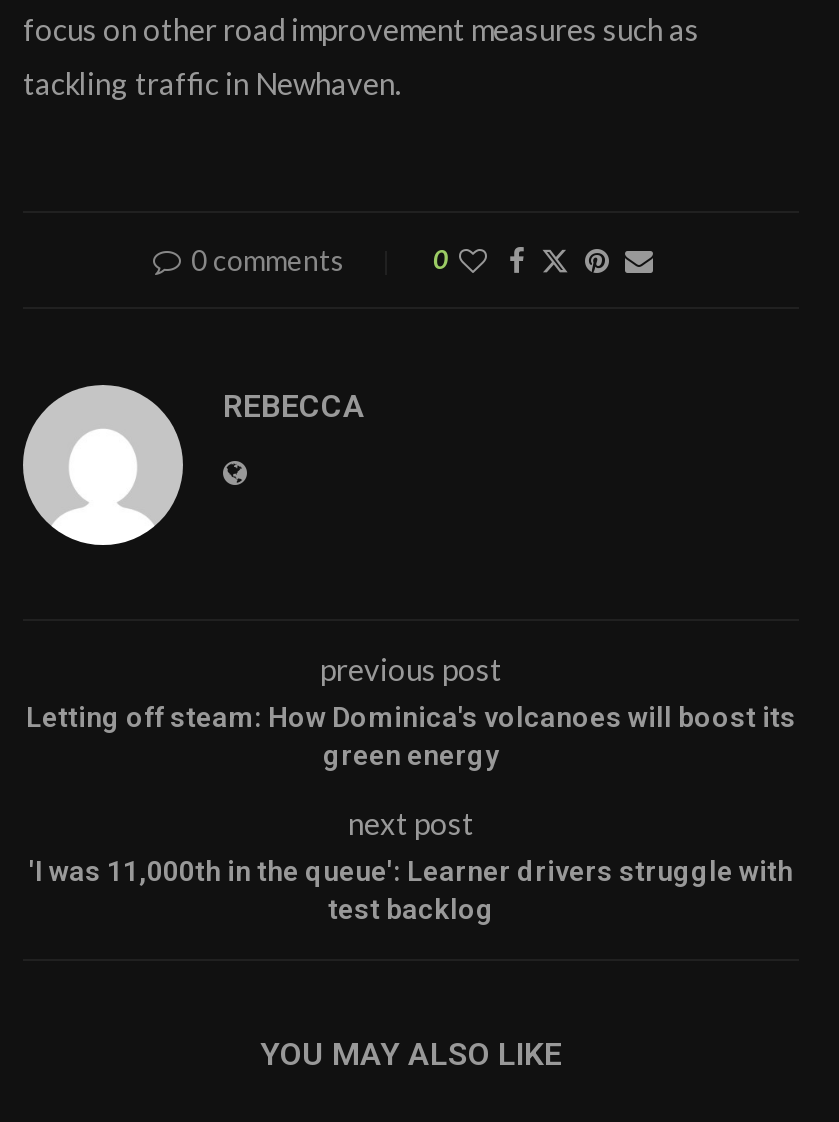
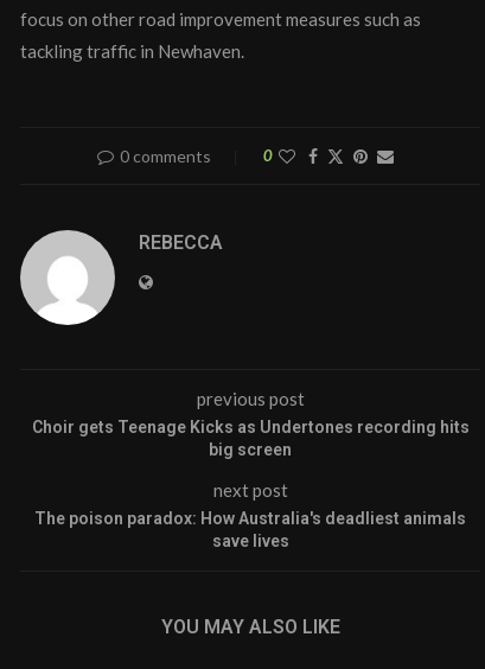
- Letting off steam: How Dominica's volcanoes will boost its
- green energy
+ Choir gets Teenage Kicks as Undertones recording hits
+ big screen

- 'I was 11,000th in the queue': Learner drivers struggle with
- test backlog
+ The poison paradox: How Australia's deadliest animals
+ save lives
